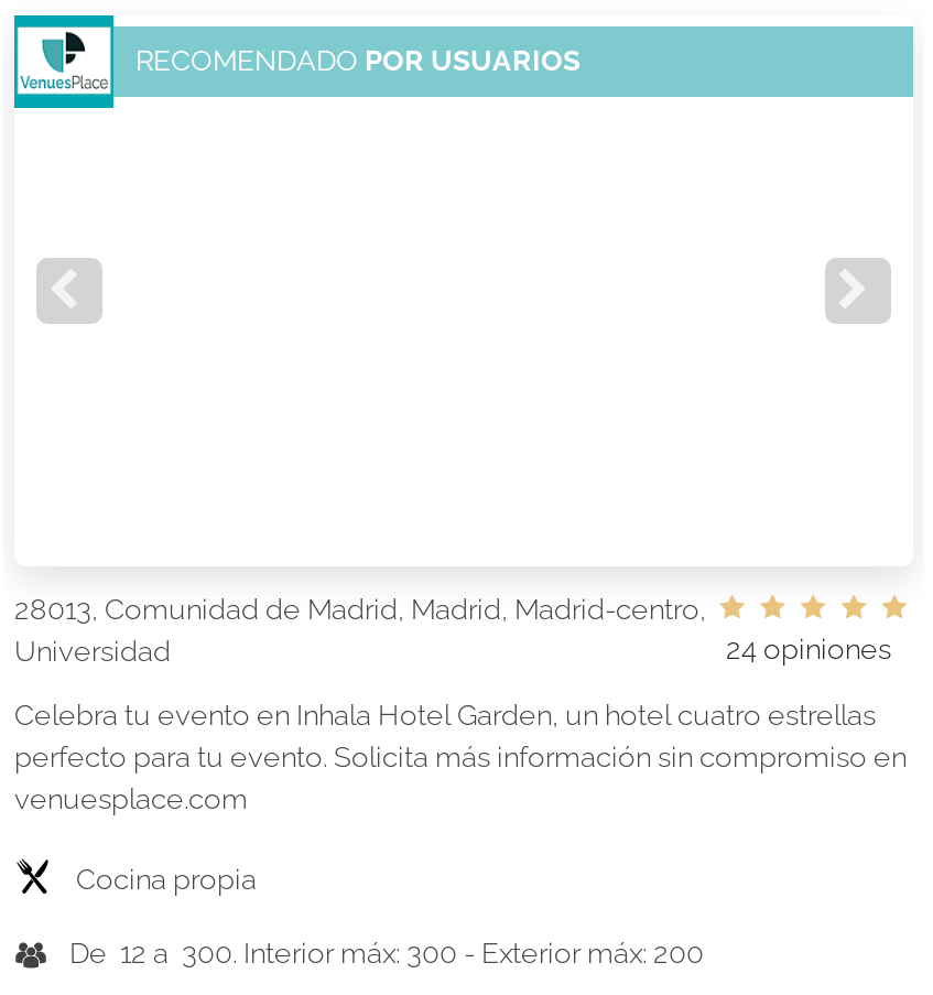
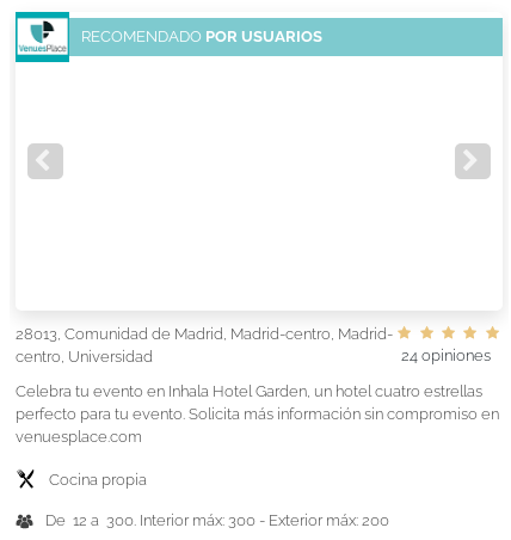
- 28013, Comunidad de Madrid, Madrid, Madrid-centro,
- Universidad
+ 28013, Comunidad de Madrid, Madrid-centro, Madrid-
+ centro, Universidad
